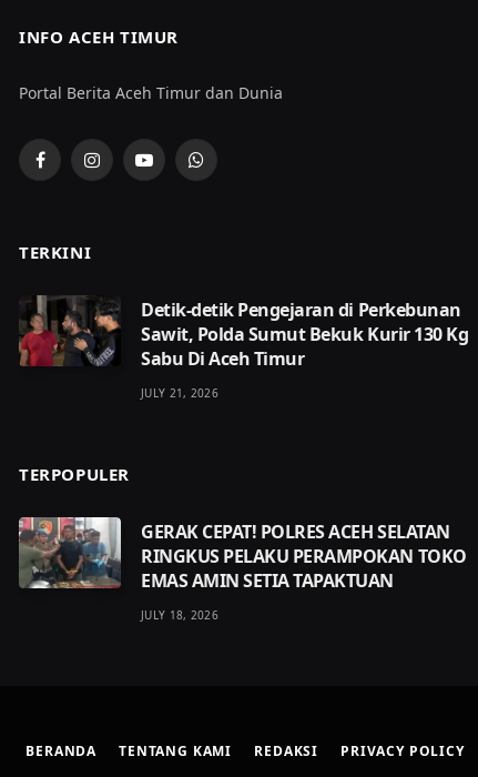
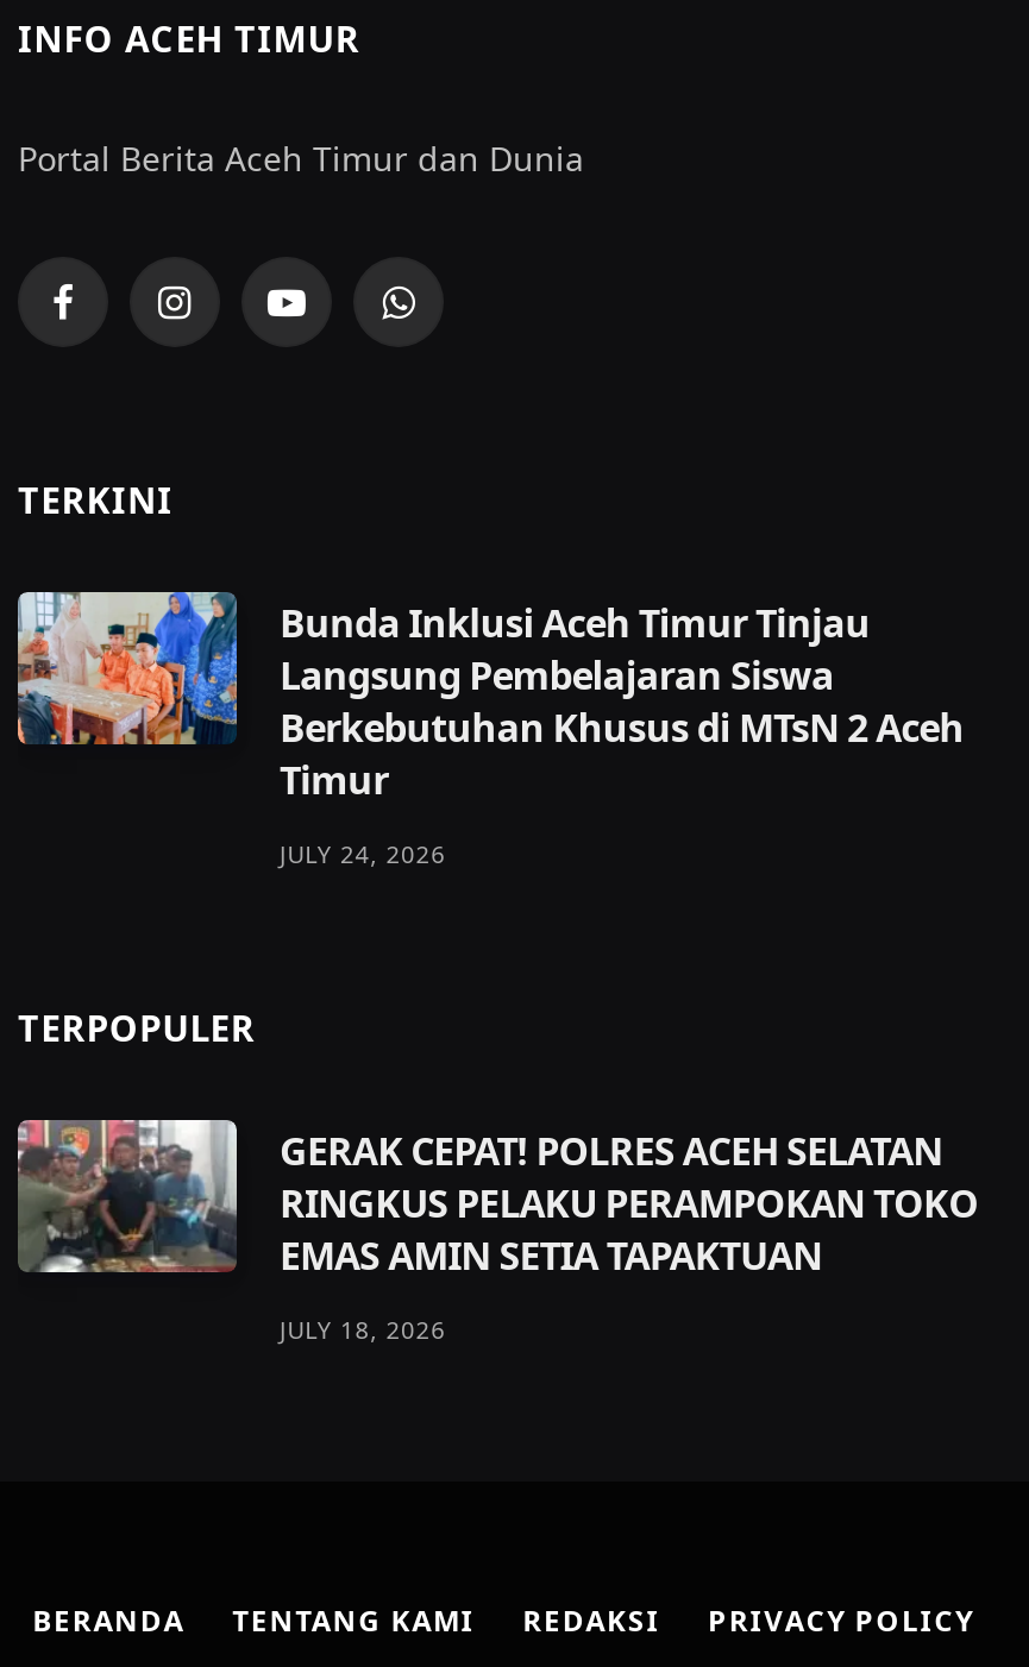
- [image]
- Detik-detik Pengejaran di Perkebunan
- Sawit, Polda Sumut Bekuk Kurir 130 Kg
- Sabu Di Aceh Timur
+ [image]
+ Bunda Inklusi Aceh Timur Tinjau
+ Langsung Pembelajaran Siswa
+ Berkebutuhan Khusus di MTsN 2 Aceh
+ Timur

- JULY 21, 2026
+ JULY 24, 2026
